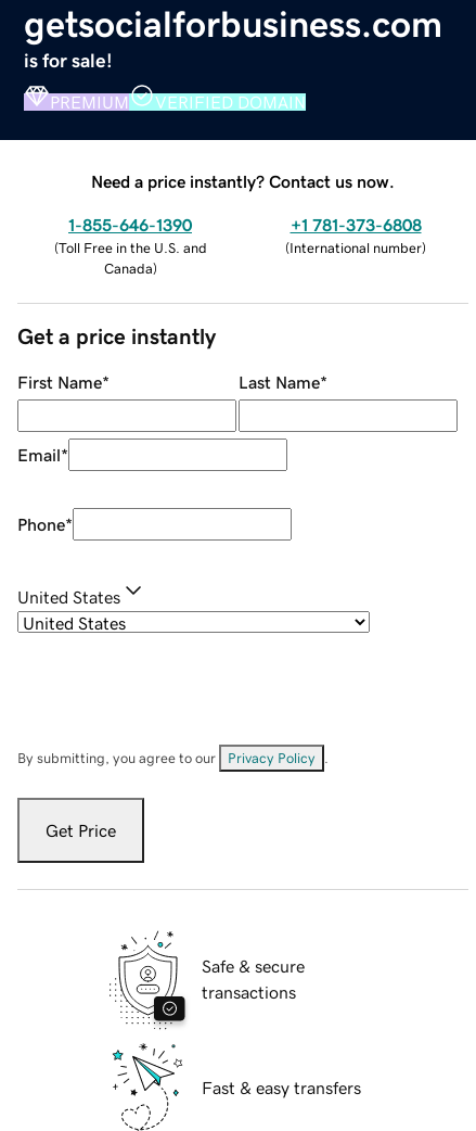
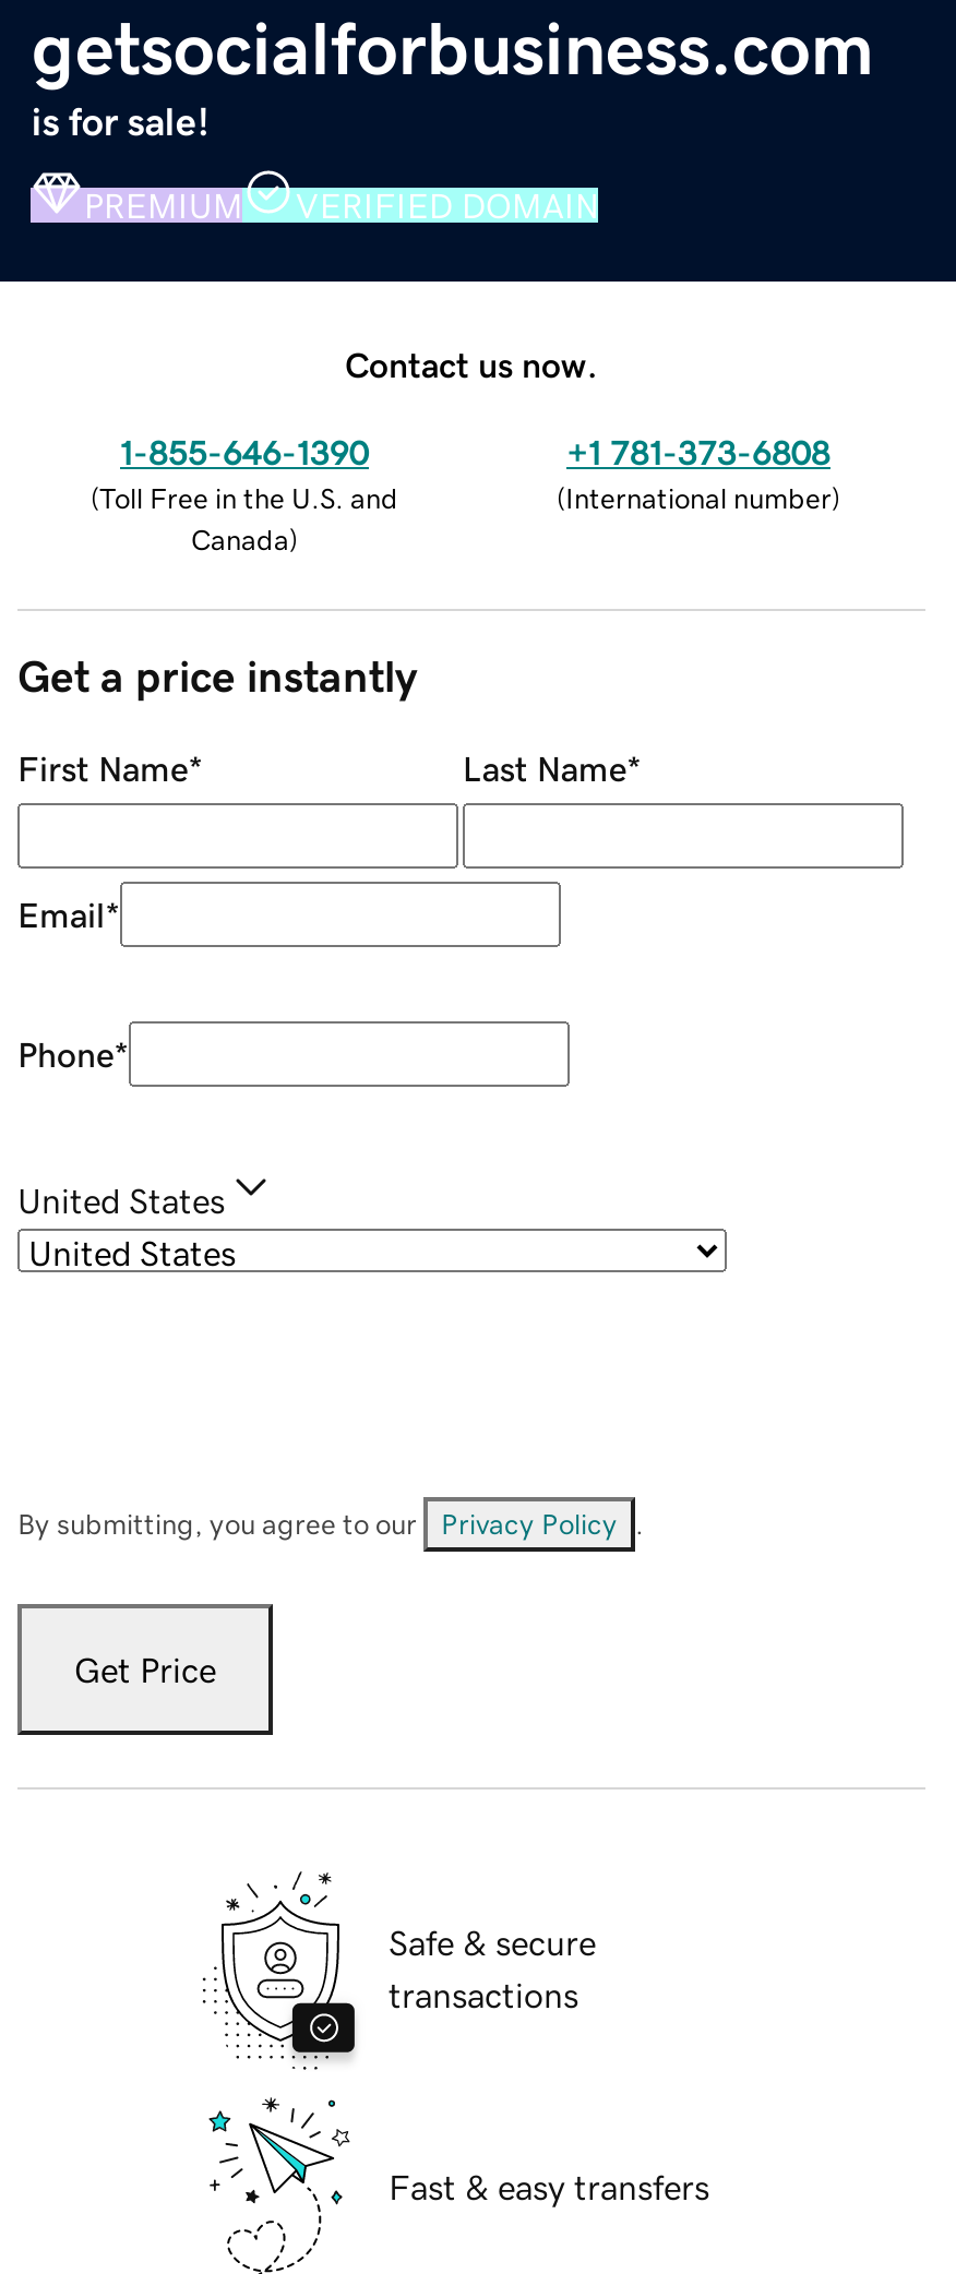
- Need a price instantly? Contact us now.
+ Contact us now.
